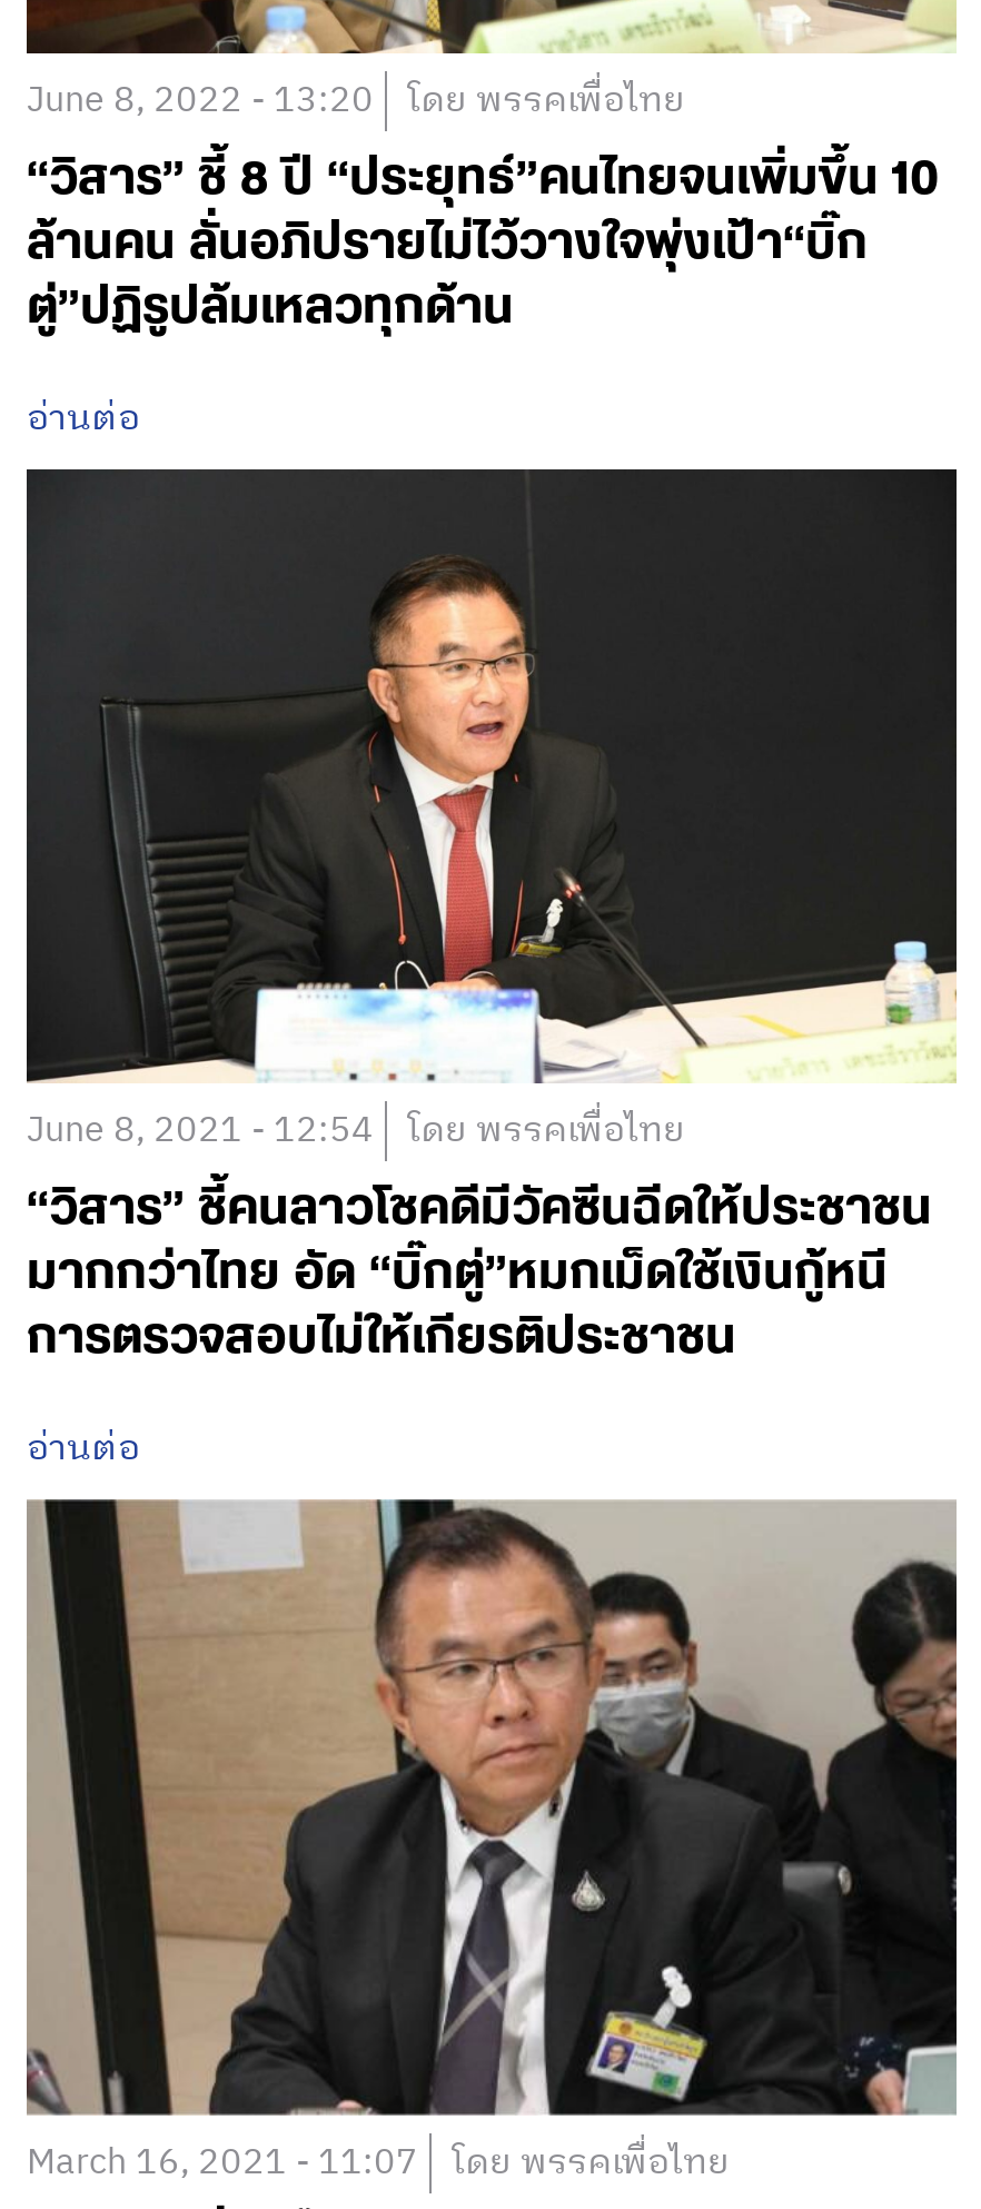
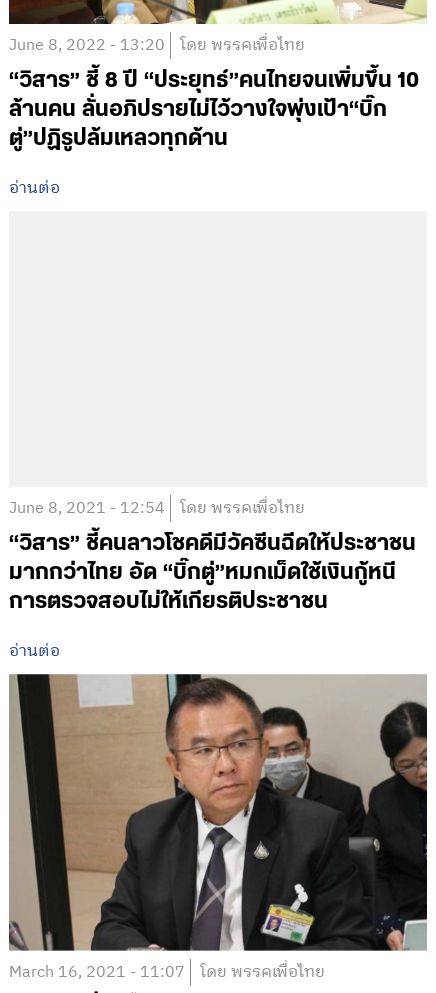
- [image]
